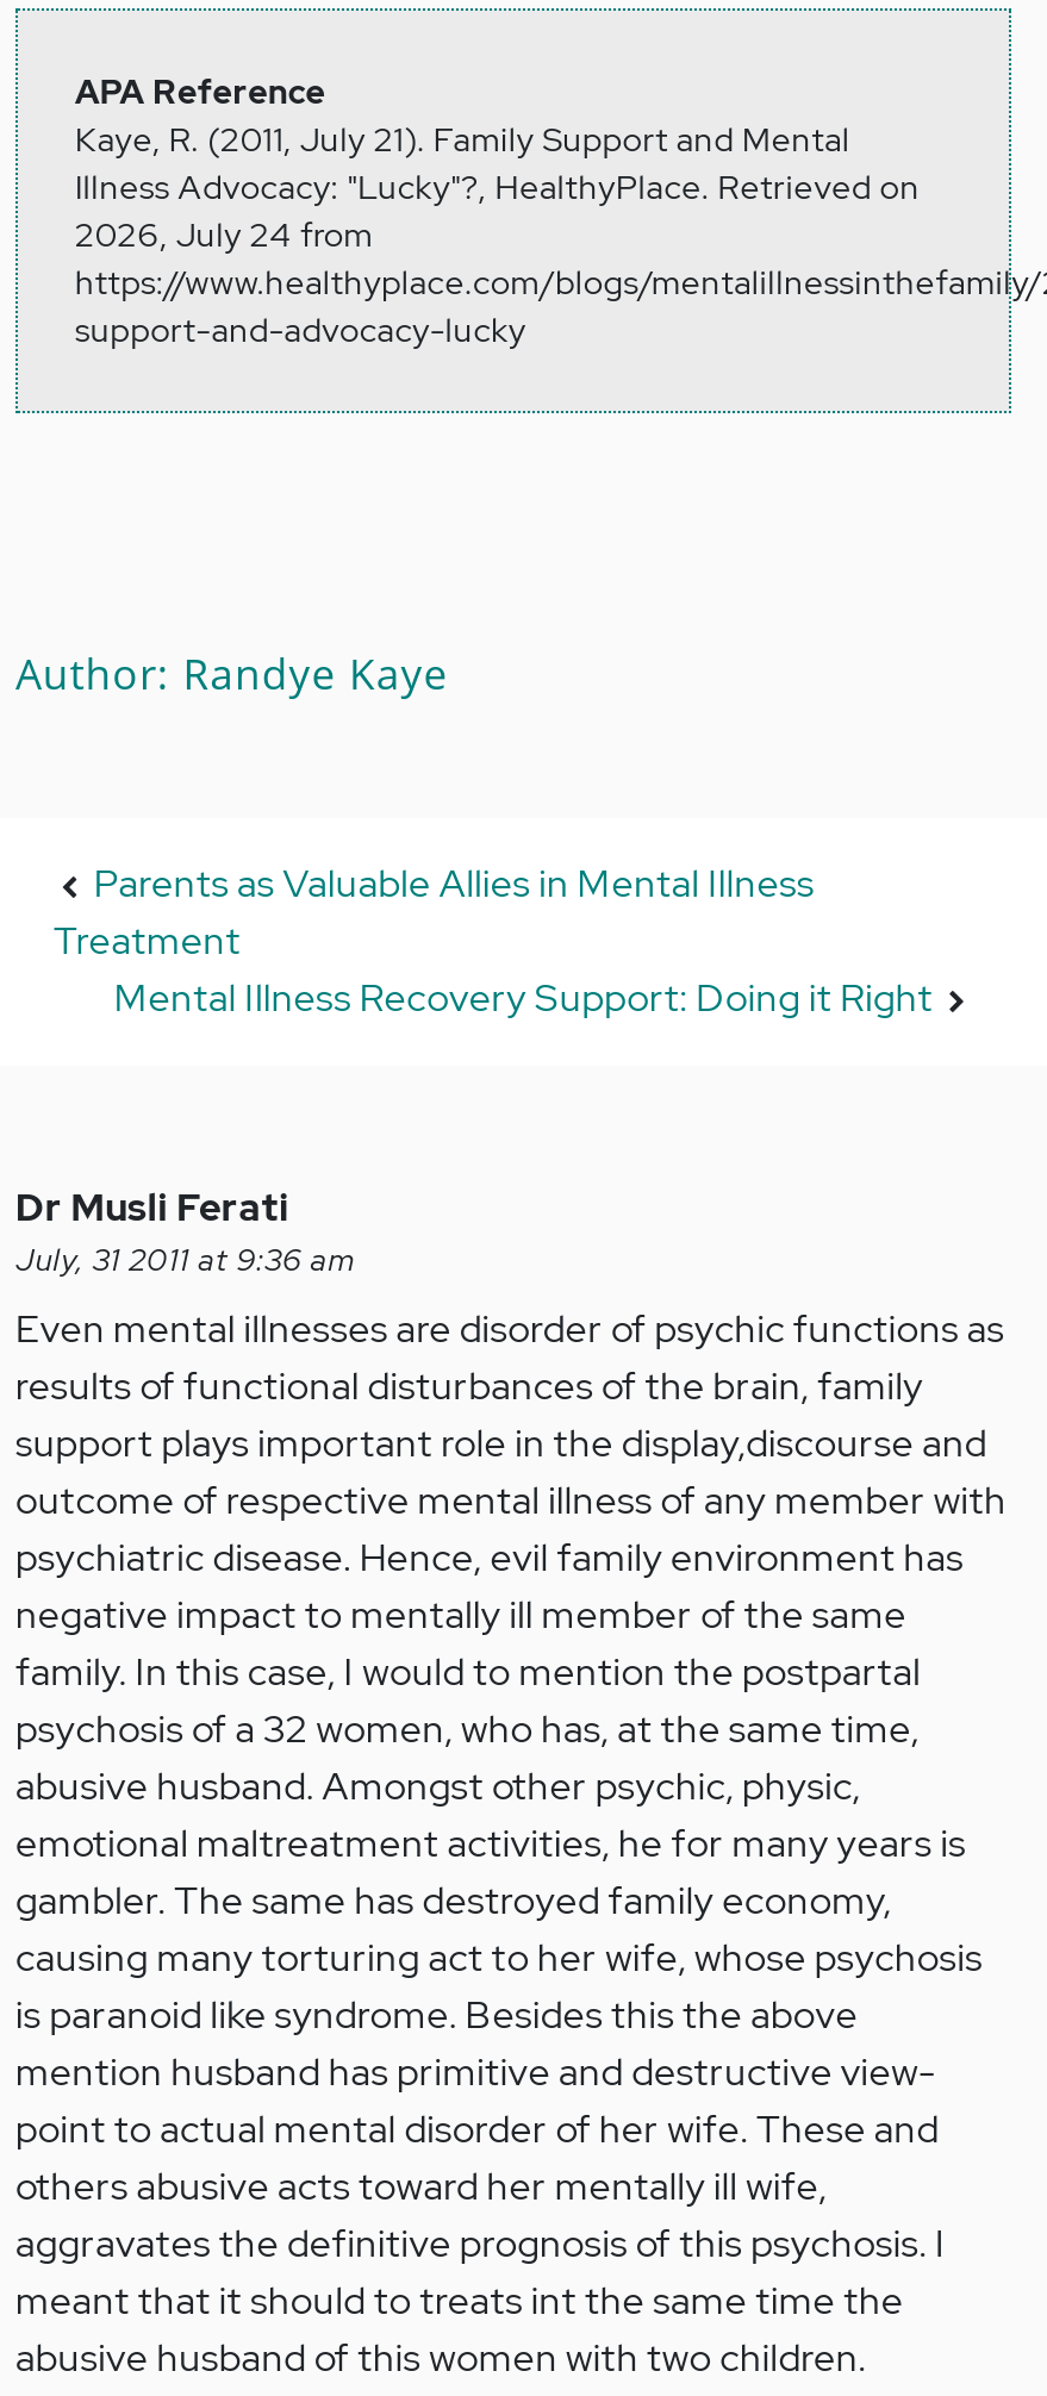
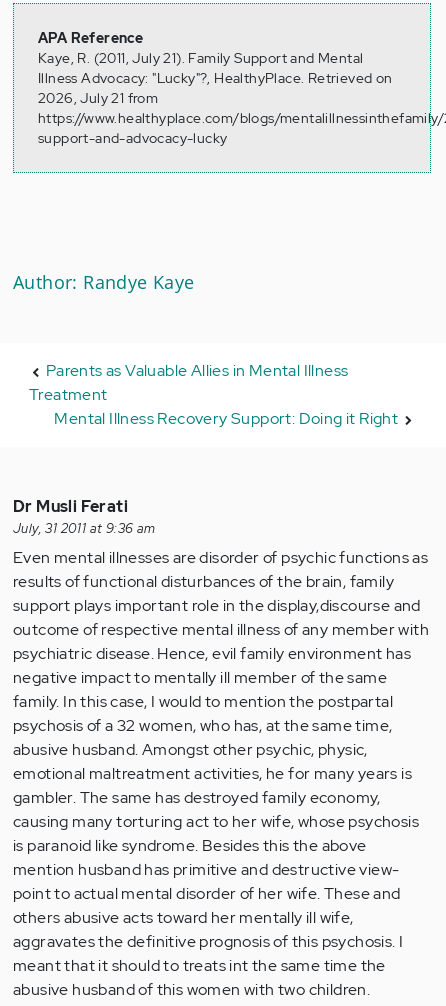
- 2026, July 24 from
+ 2026, July 21 from
